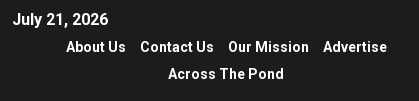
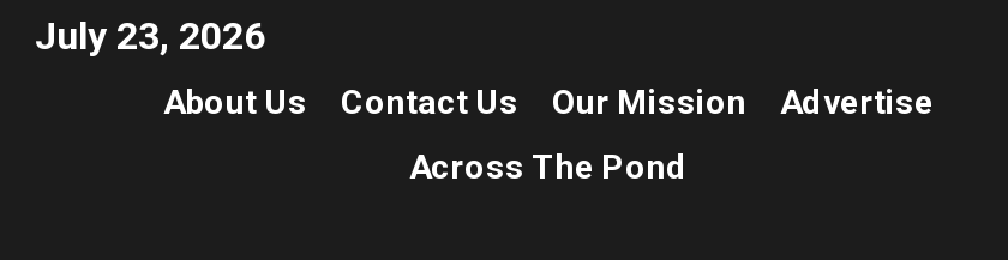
- July 21, 2026
+ July 23, 2026
